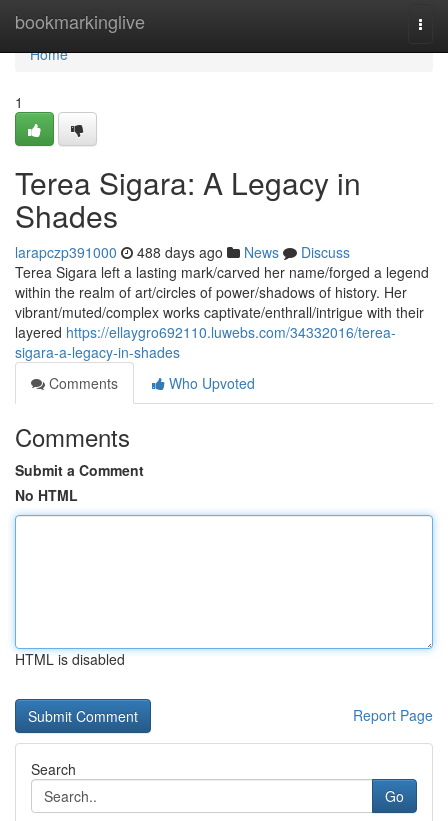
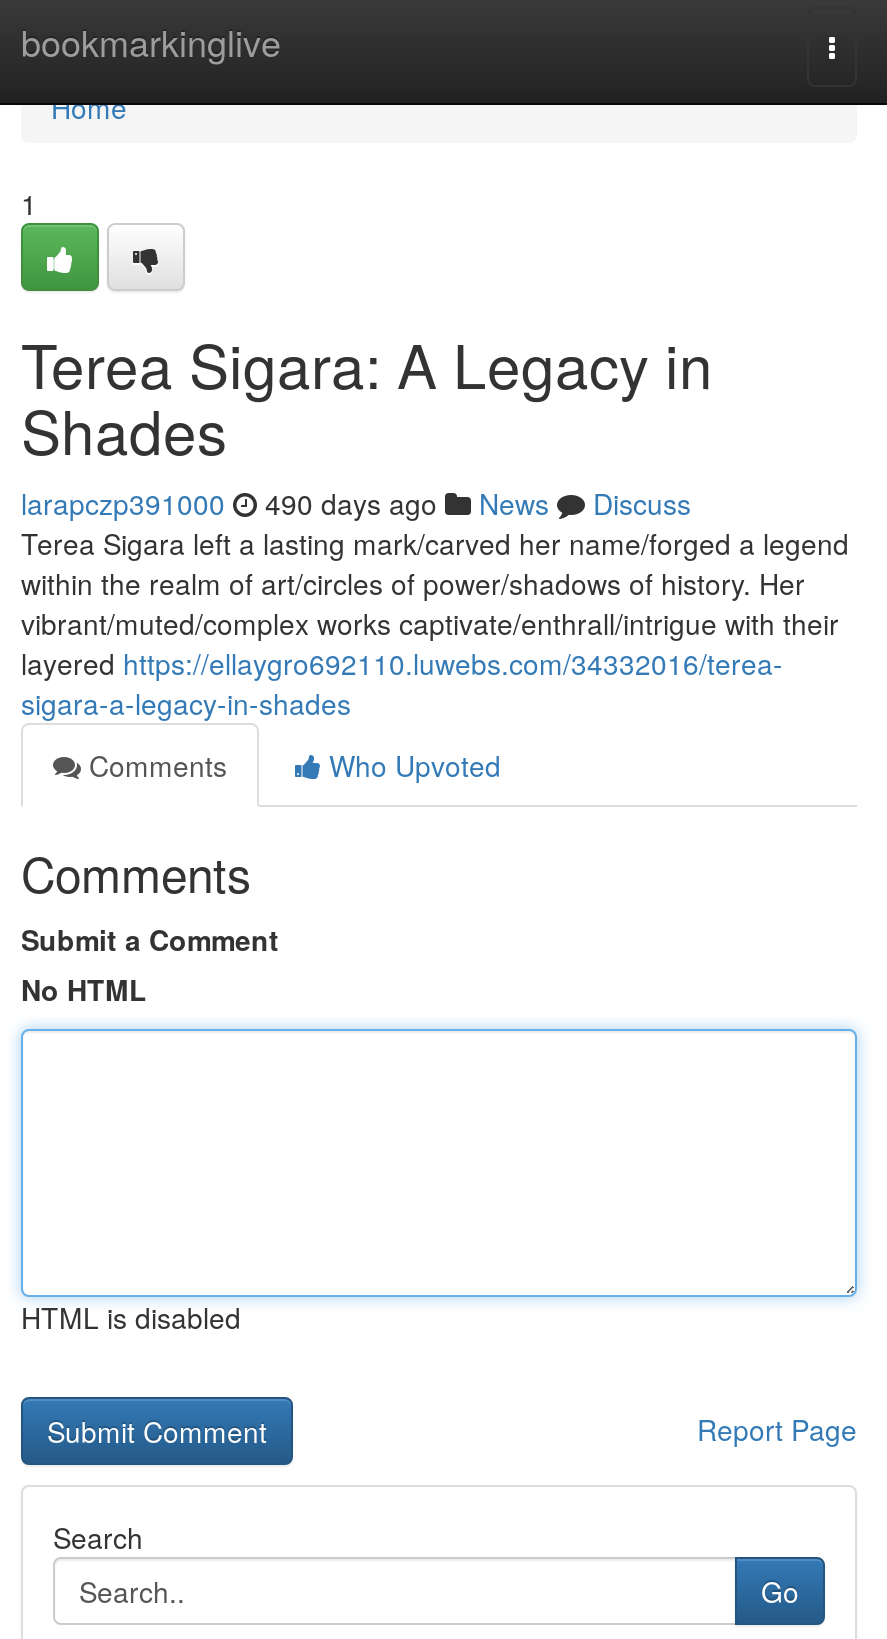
- larapczp391000 488 days ago News Discuss
+ larapczp391000 490 days ago News Discuss
